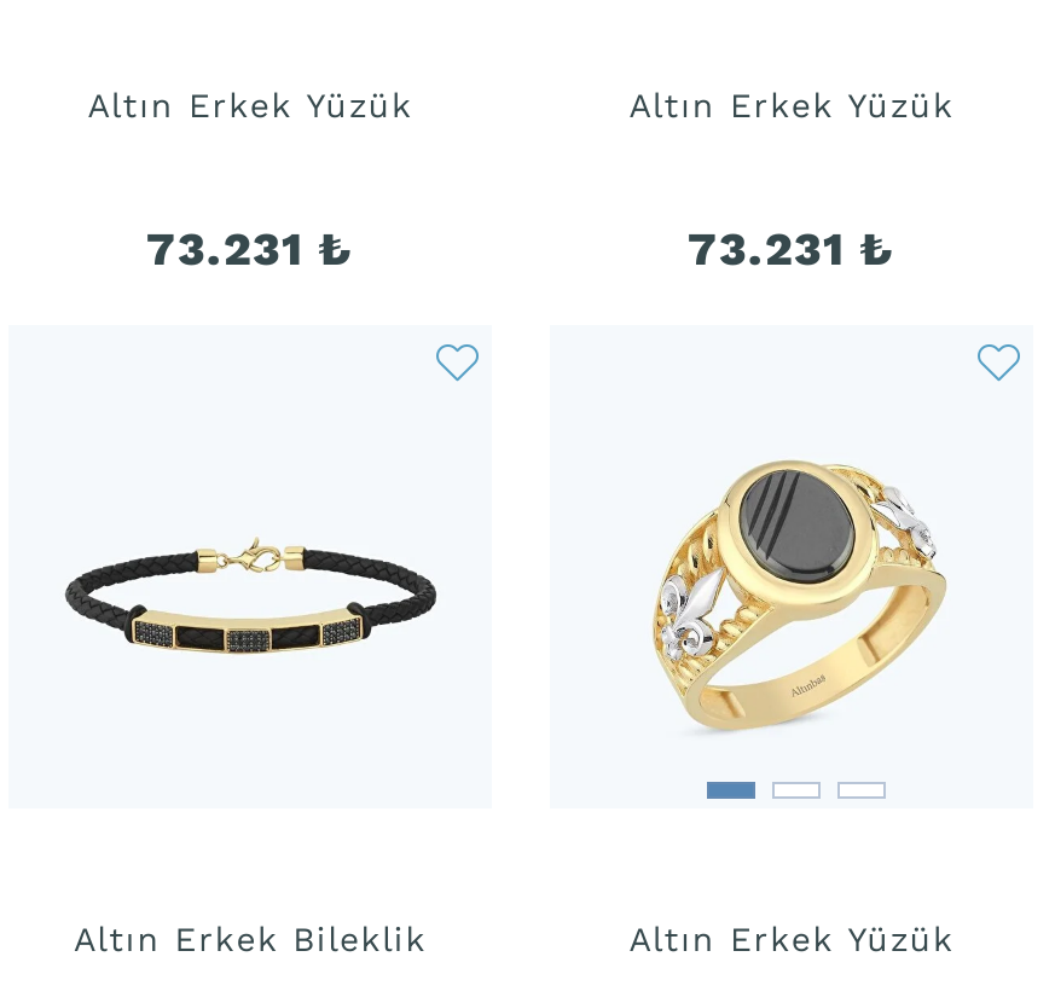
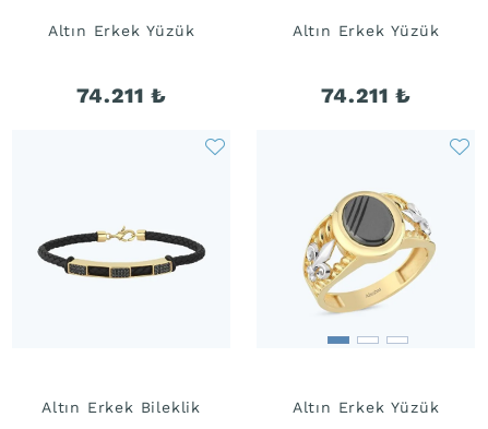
- 73.231 ₺
+ 74.211 ₺

- 73.231 ₺
+ 74.211 ₺
